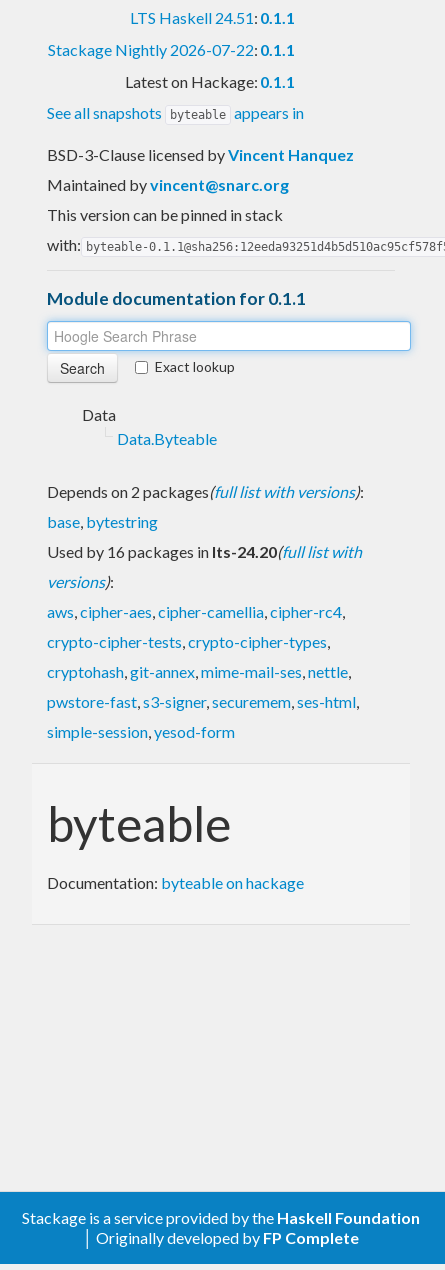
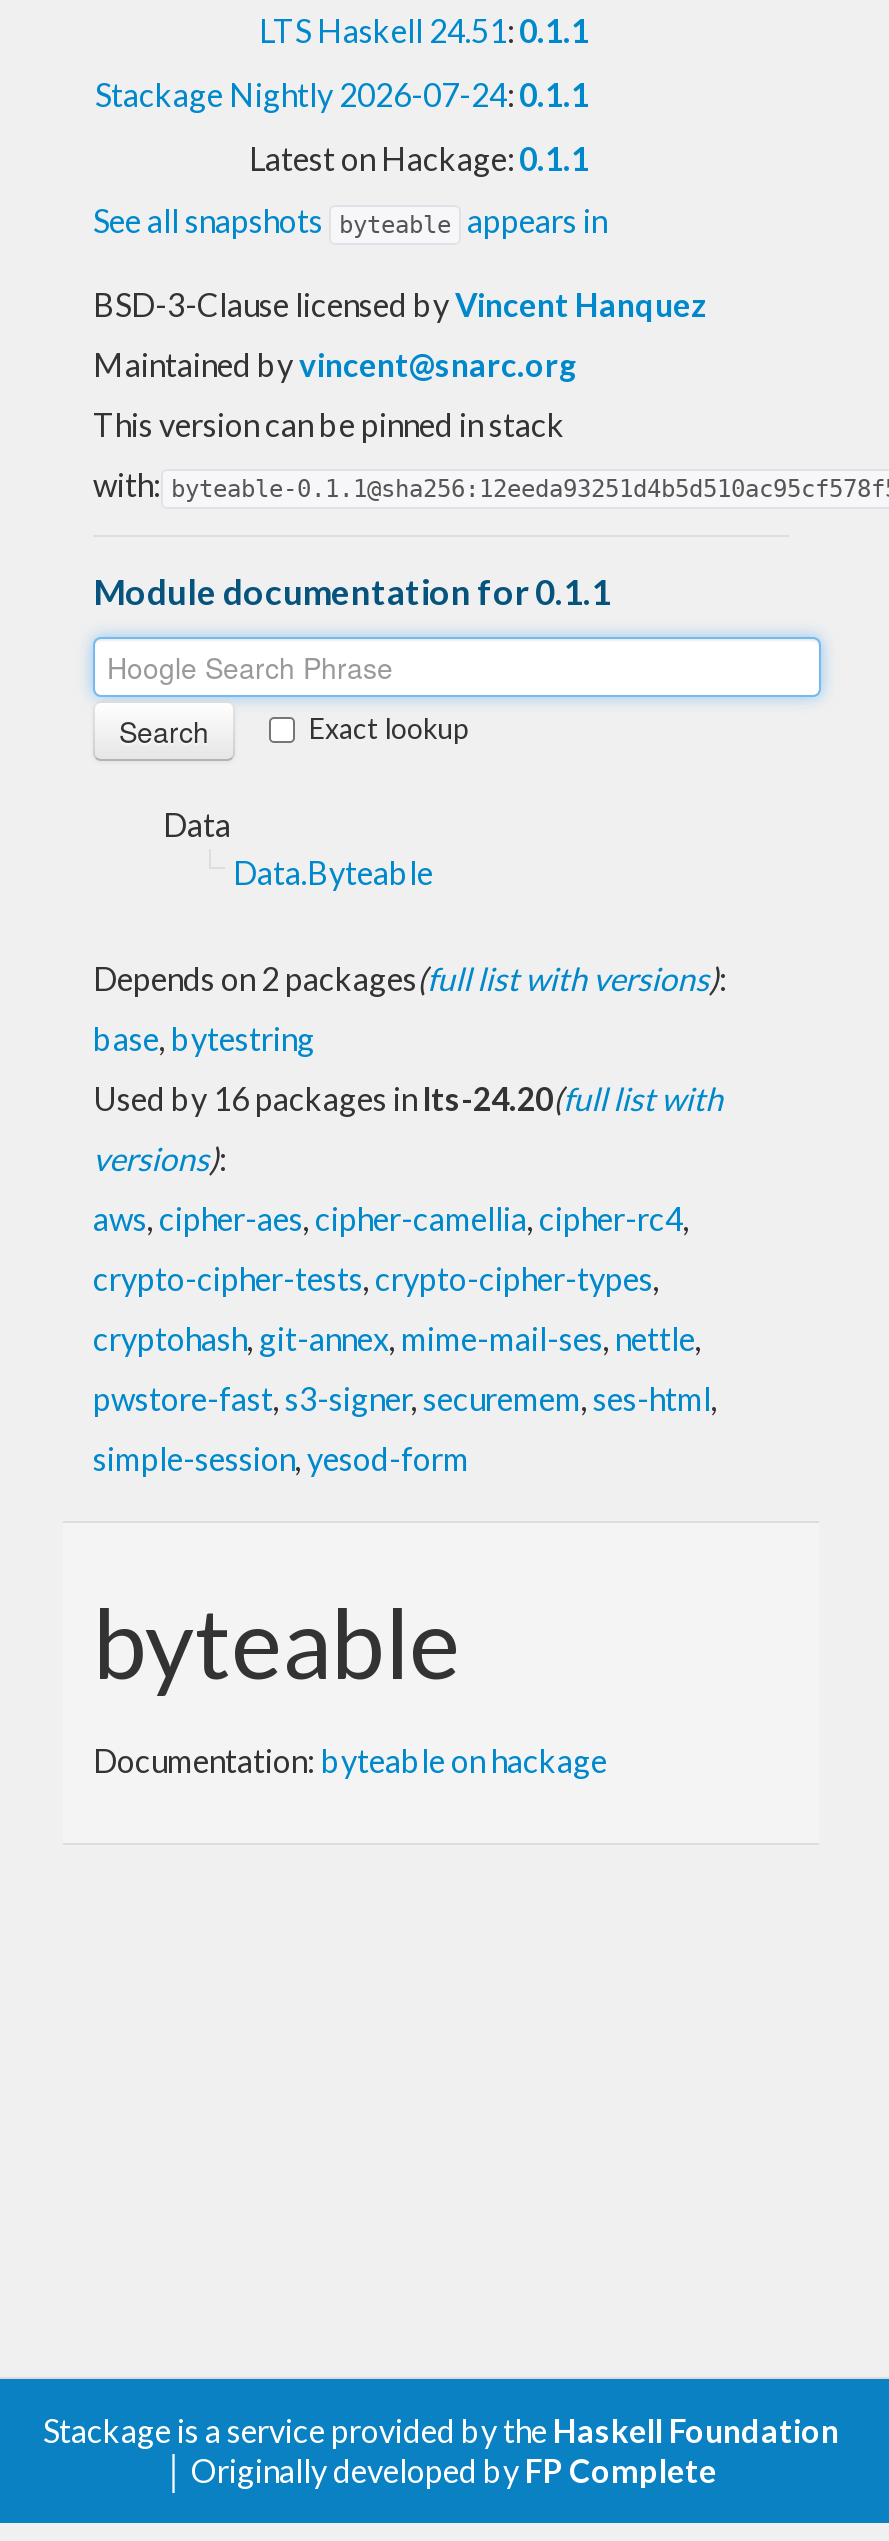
- Stackage Nightly 2026-07-22: 0.1.1
+ Stackage Nightly 2026-07-24: 0.1.1
